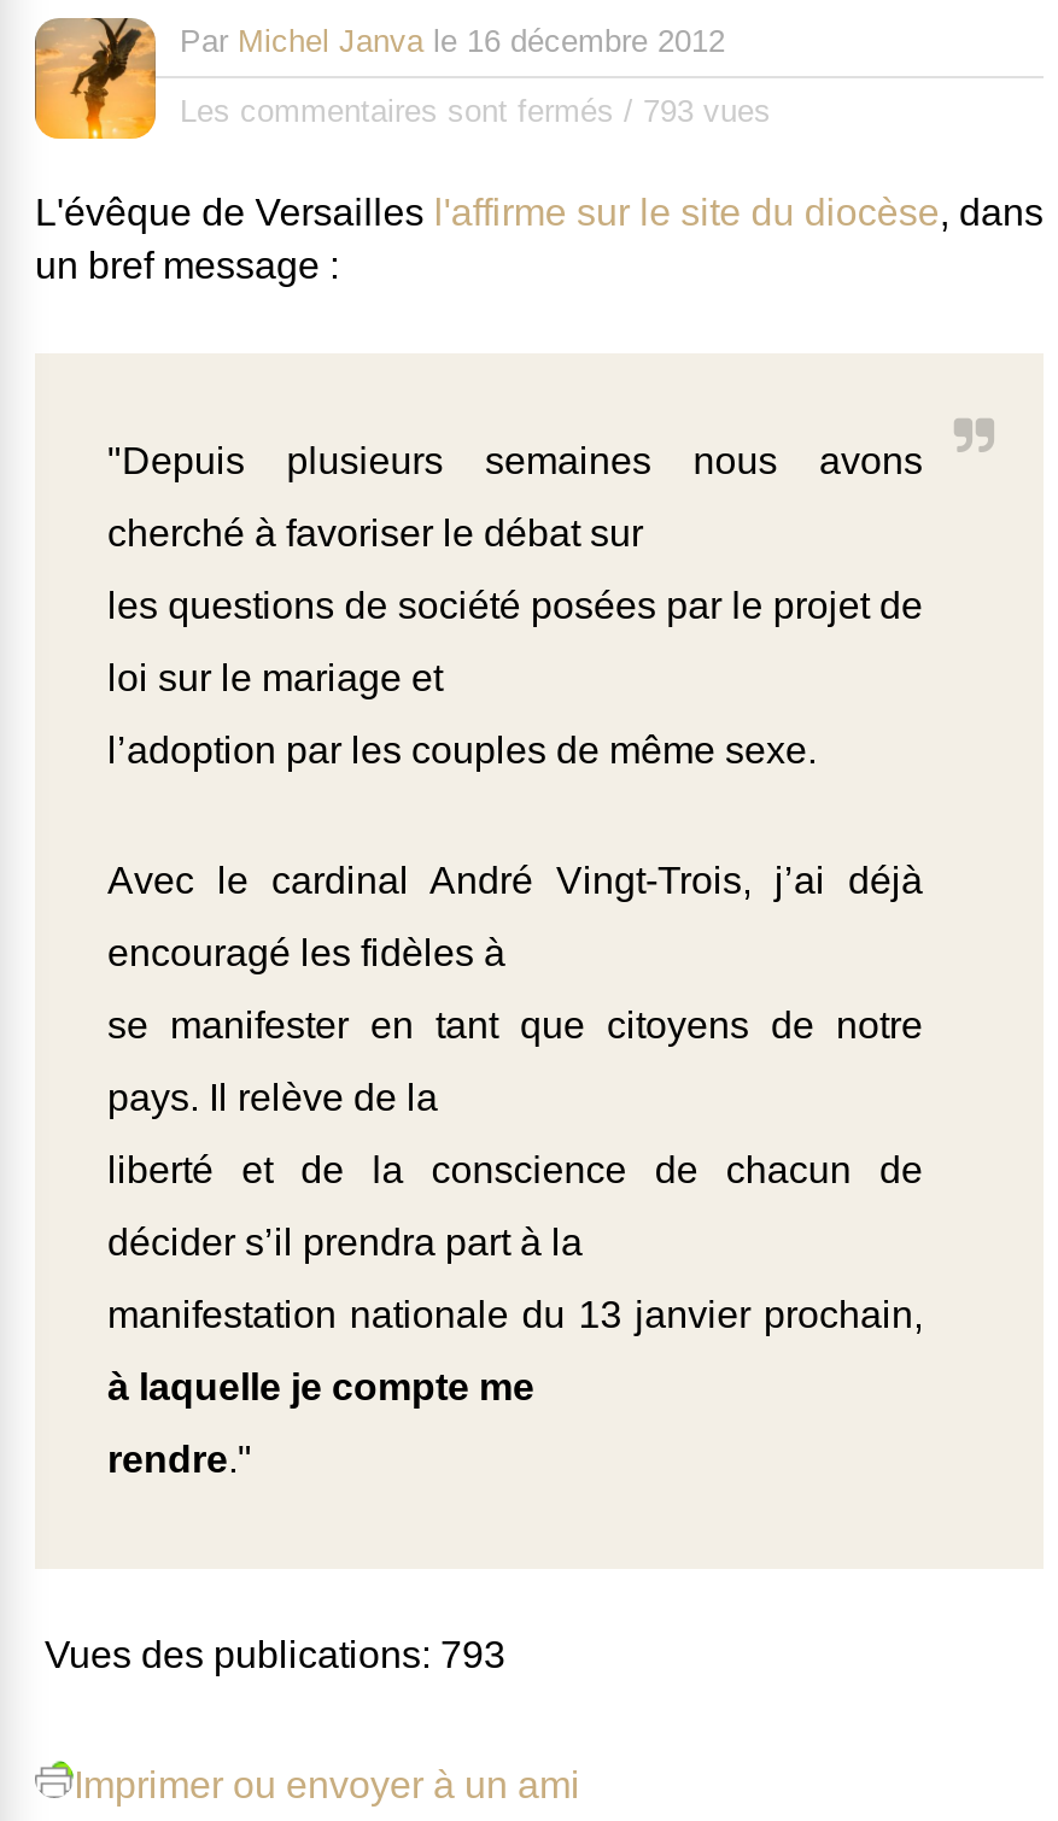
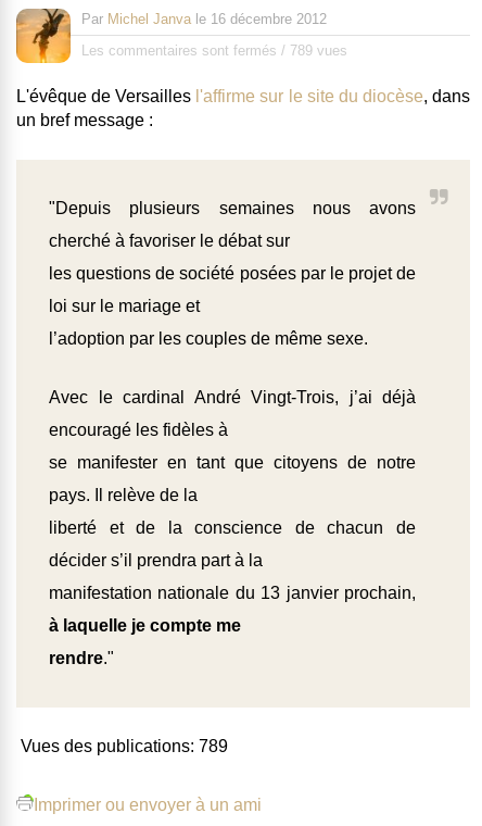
- Les commentaires sont fermés / 793 vues
+ Les commentaires sont fermés / 789 vues

- Vues des publications: 793
+ Vues des publications: 789
